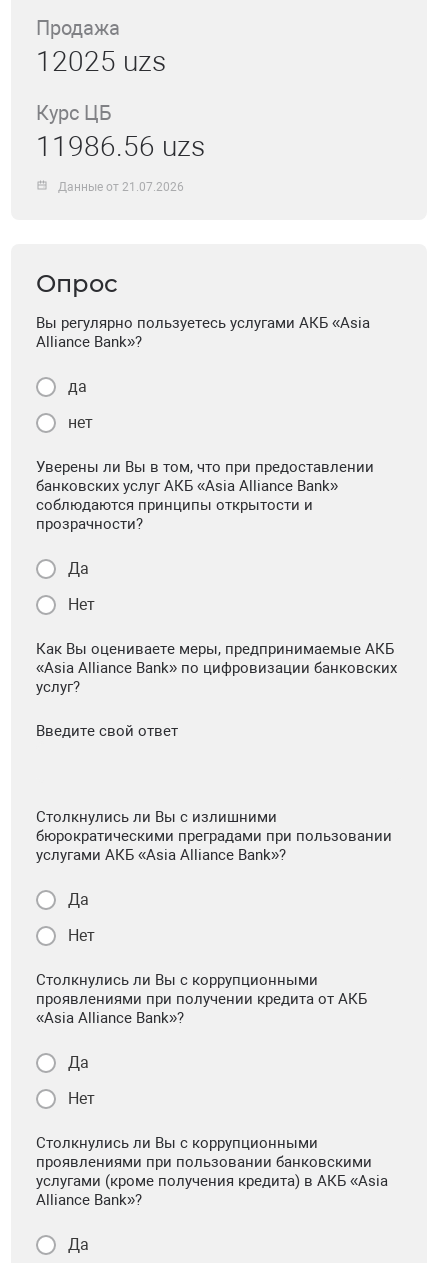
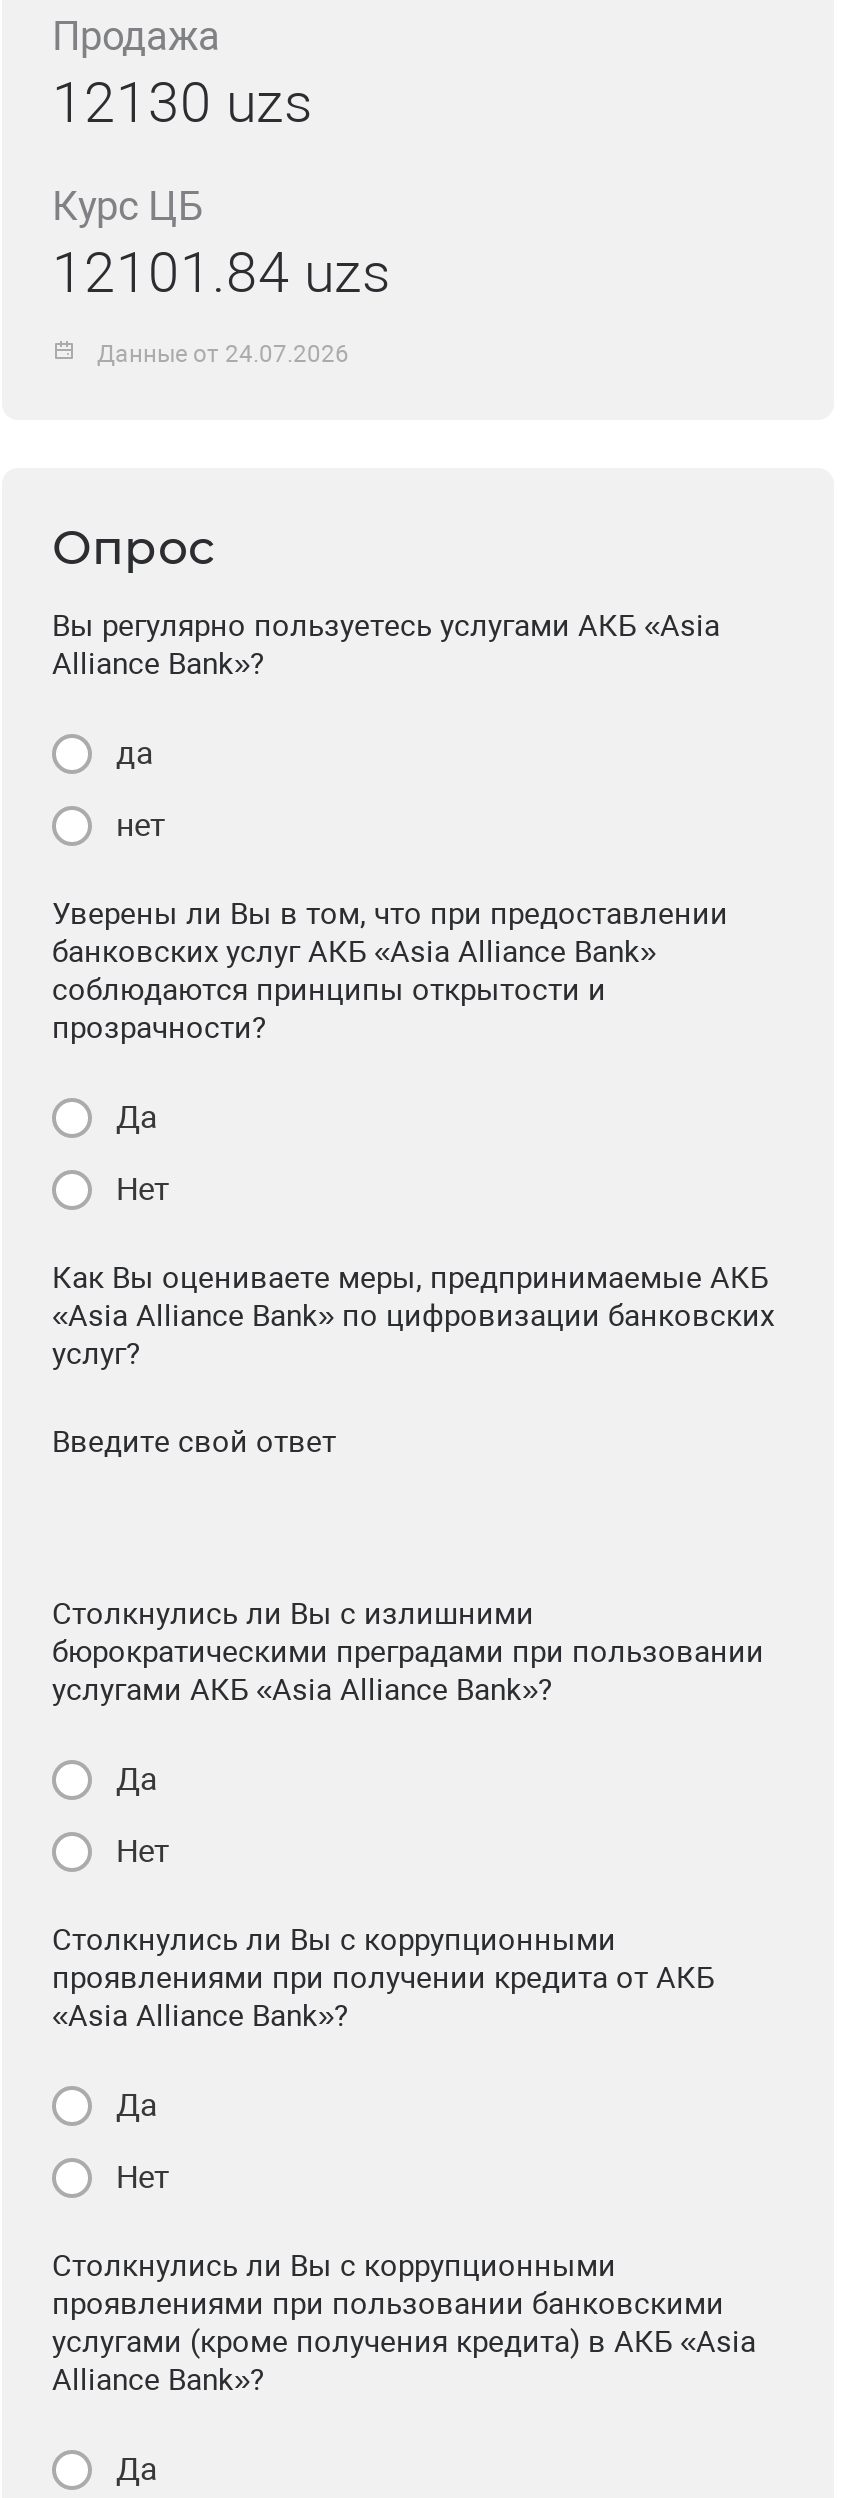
- 12025 uzs
+ 12130 uzs

- 11986.56 uzs
+ 12101.84 uzs

- Данные от 21.07.2026
+ Данные от 24.07.2026
